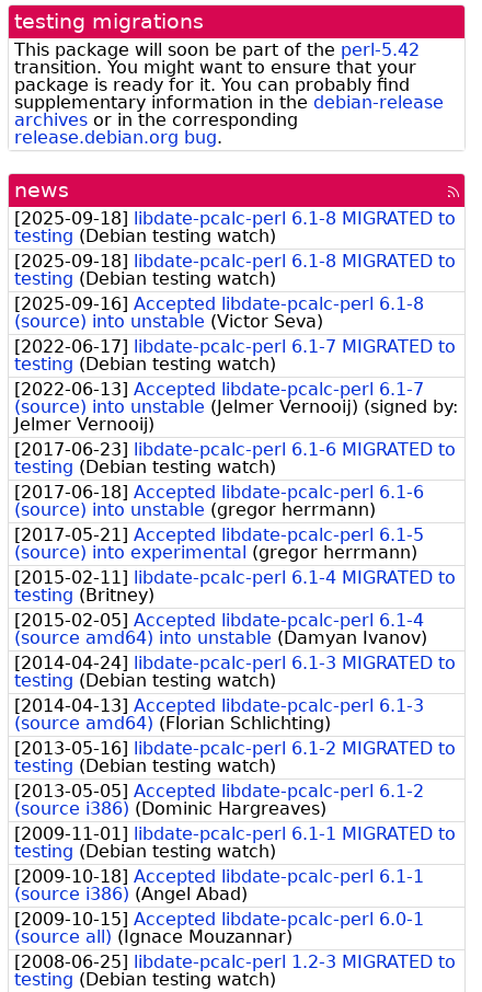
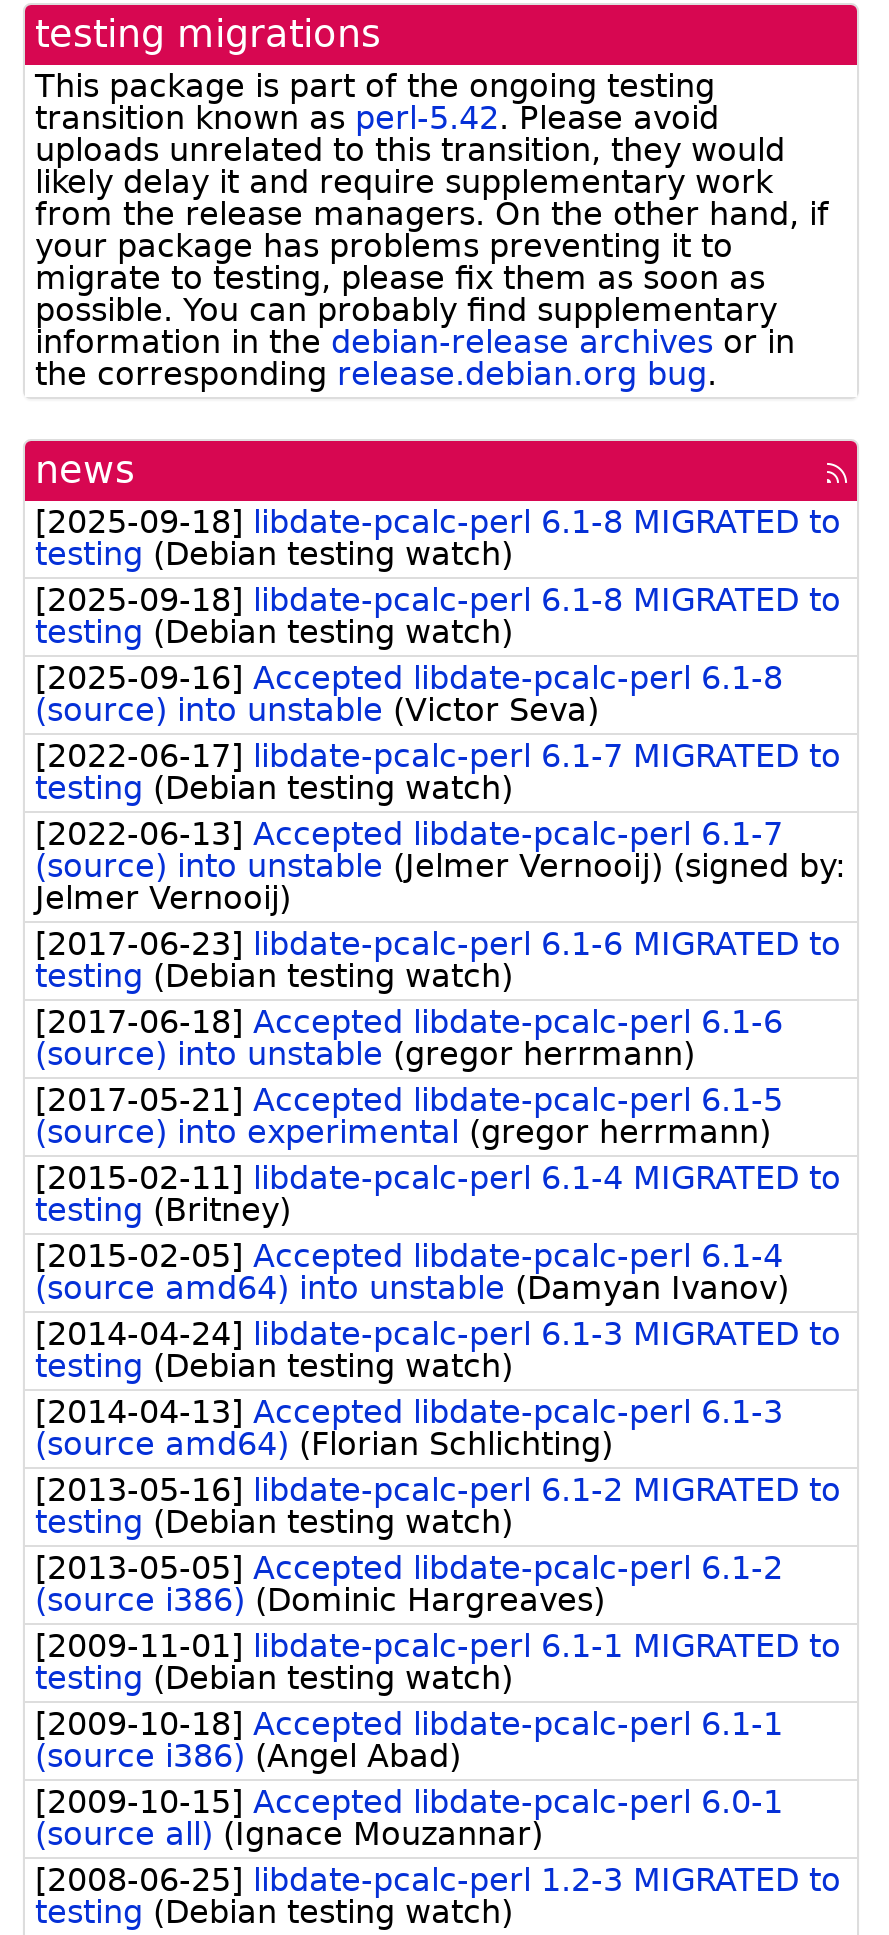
- This package will soon be part of the perl-5.42
- transition. You might want to ensure that your
- package is ready for it. You can probably find
- supplementary information in the debian-release
- archives or in the corresponding
- release.debian.org bug.
+ This package is part of the ongoing testing
+ transition known as perl-5.42. Please avoid
+ uploads unrelated to this transition, they would
+ likely delay it and require supplementary work
+ from the release managers. On the other hand, if
+ your package has problems preventing it to
+ migrate to testing, please fix them as soon as
+ possible. You can probably find supplementary
+ information in the debian-release archives or in
+ the corresponding release.debian.org bug.
